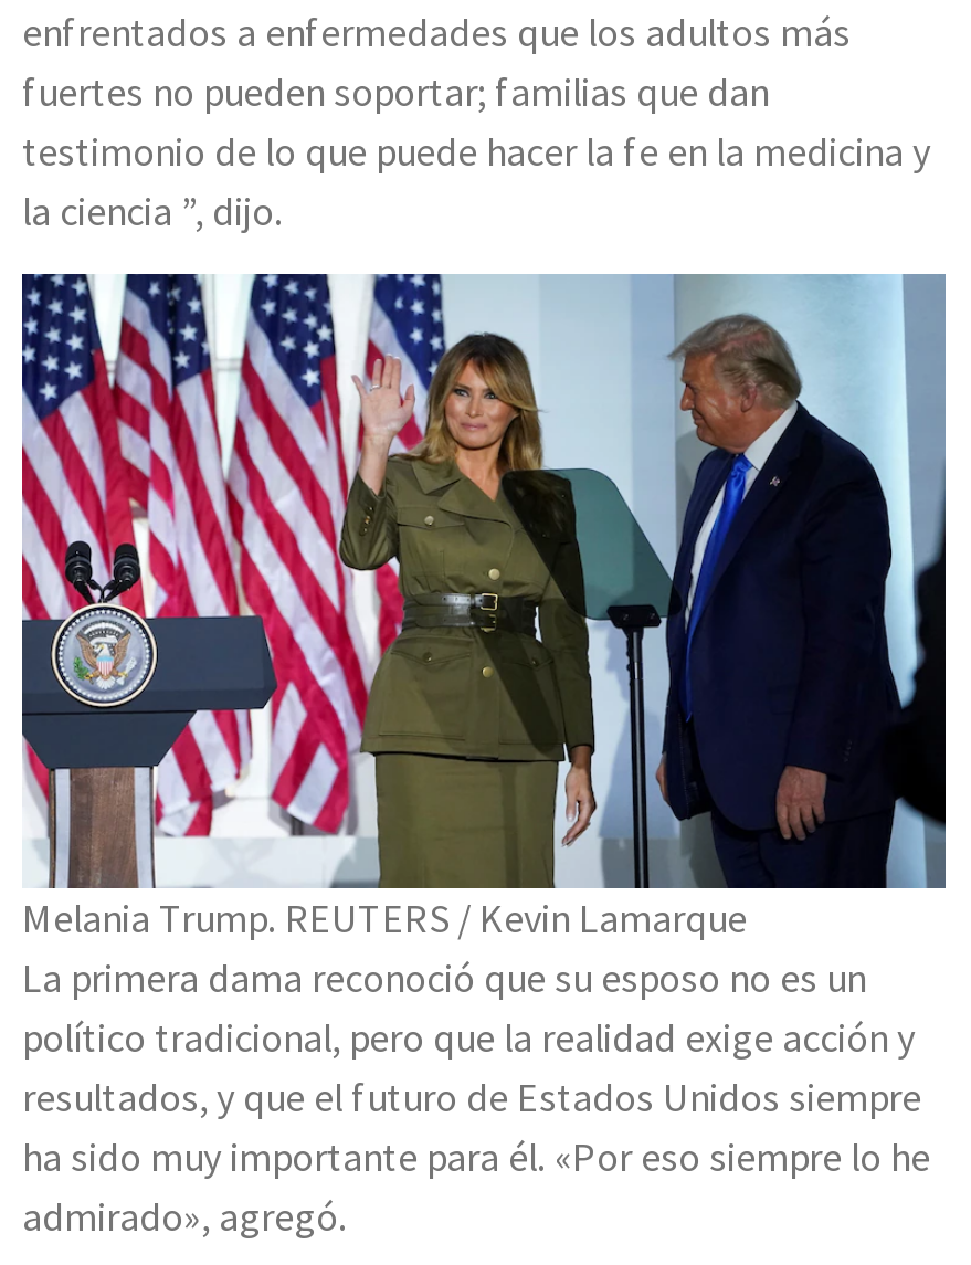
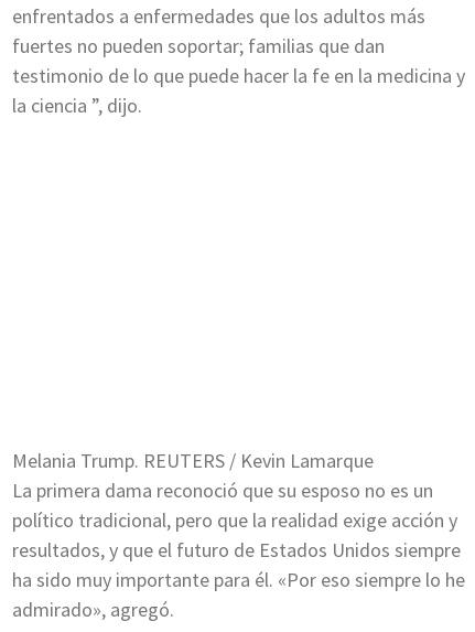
- [image]
